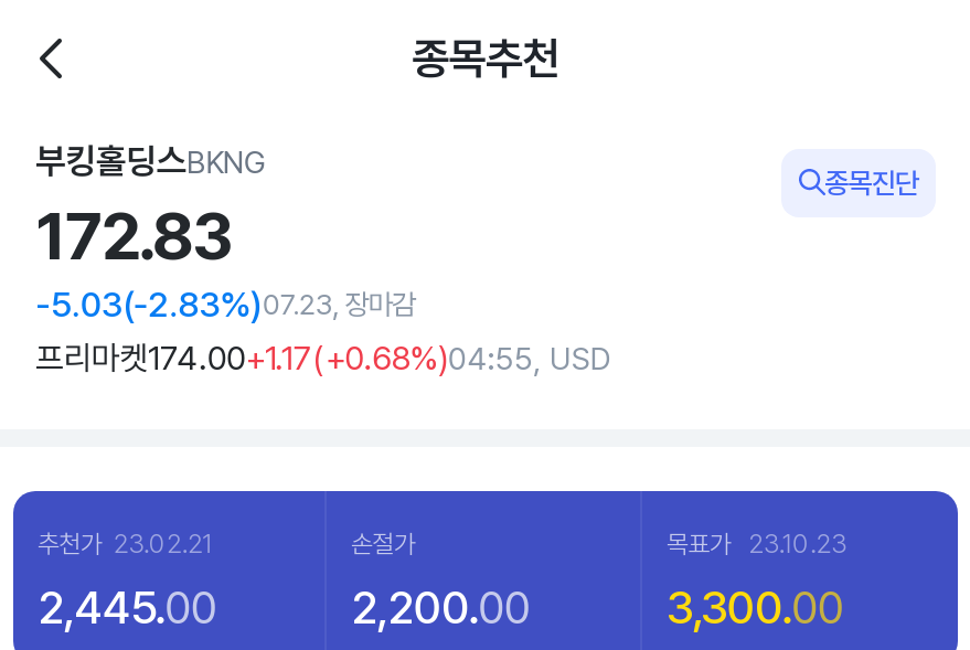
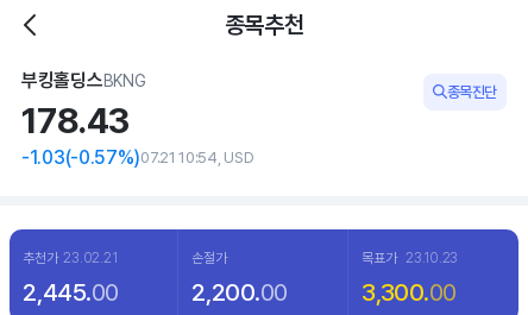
- 172.83
- -5.03(-2.83%)07.23, 장마감
- 프리마켓174.00+1.17(+0.68%)04:55, USD
+ 178.43
+ -1.03(-0.57%)07.21 10:54, USD
